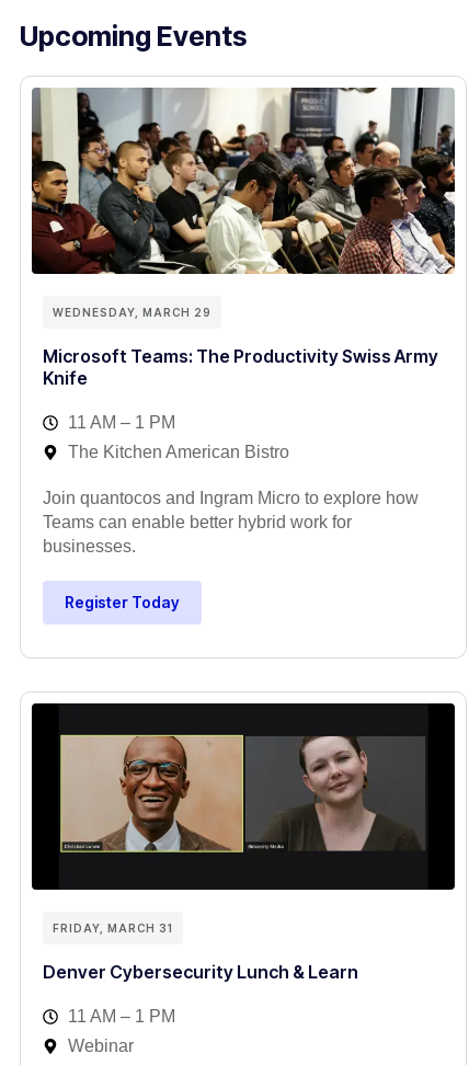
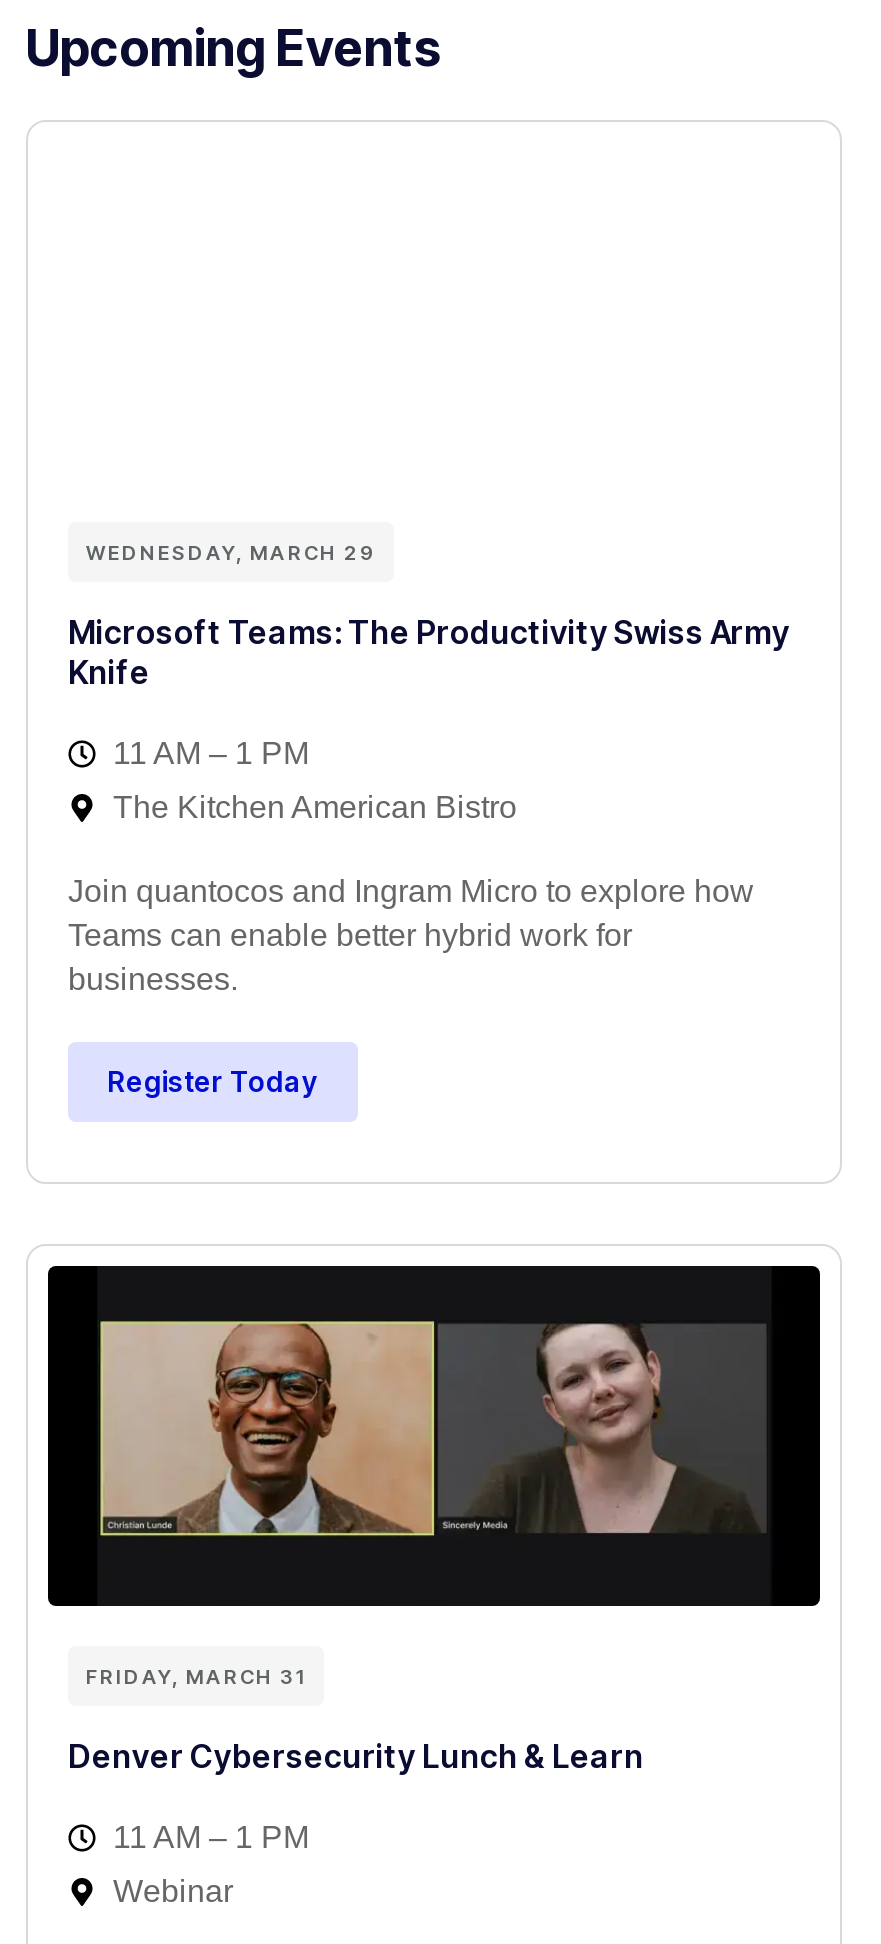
- [image]
